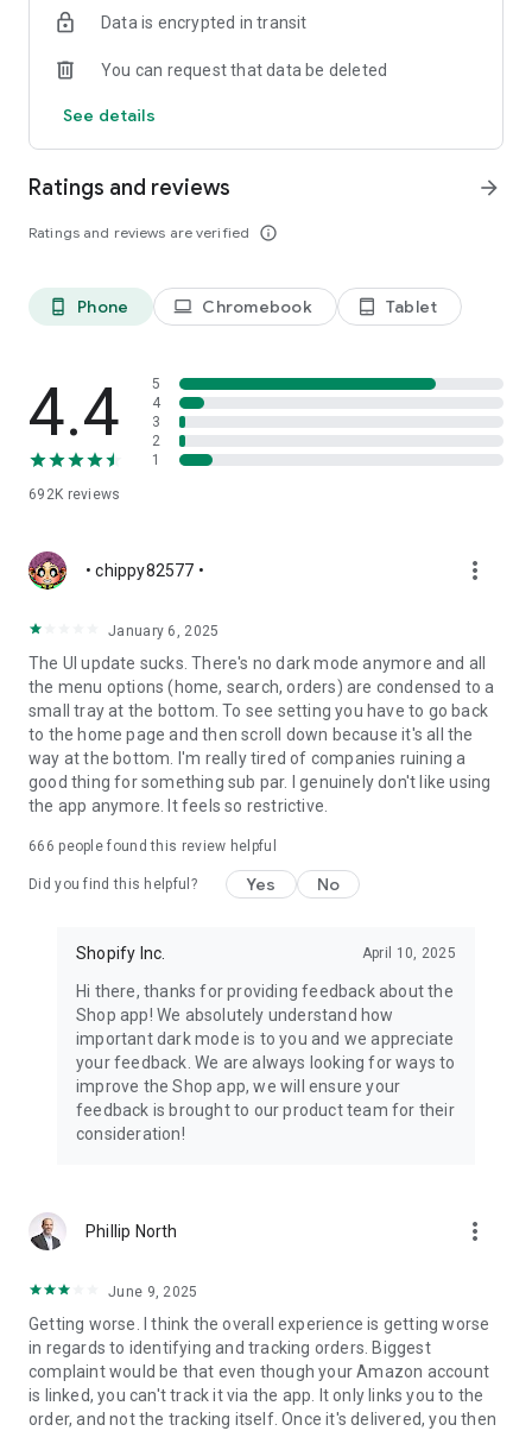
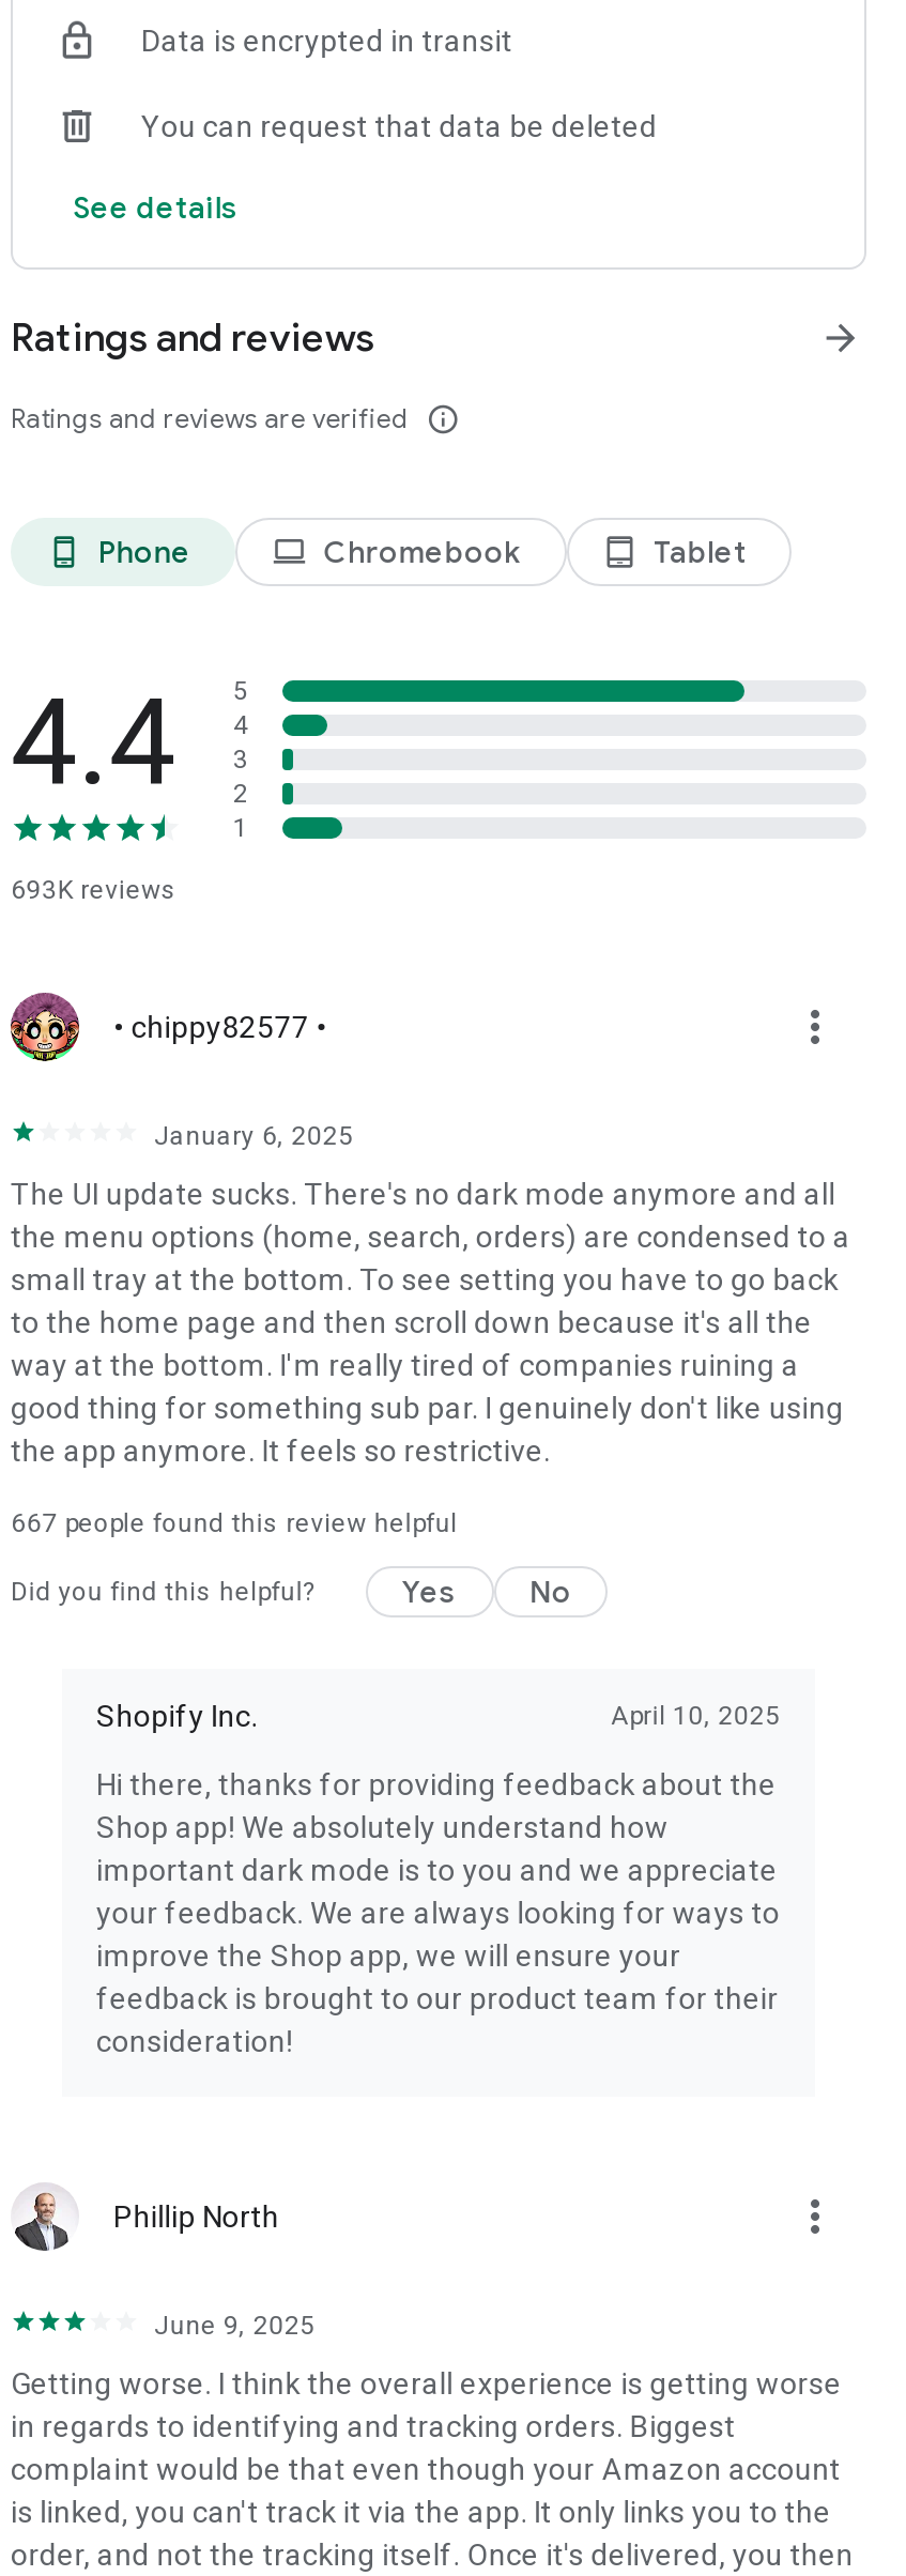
- 692K reviews
+ 693K reviews

- 666 people found this review helpful
+ 667 people found this review helpful
